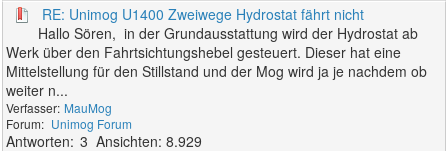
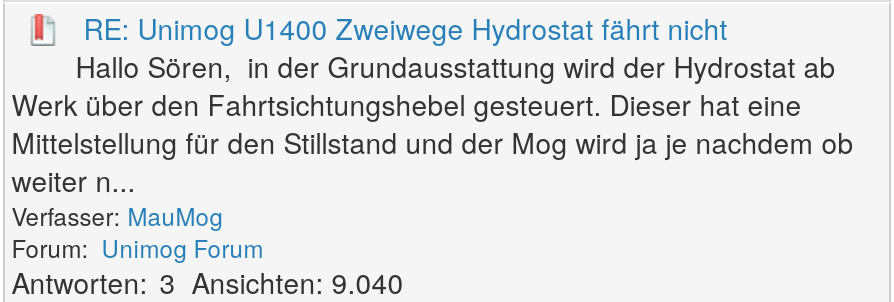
- 8.929
+ 9.040
